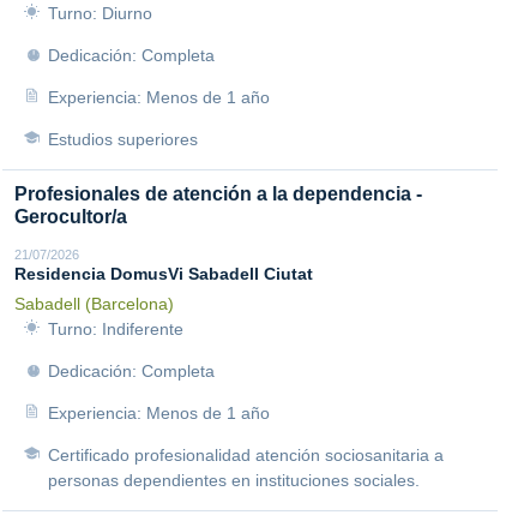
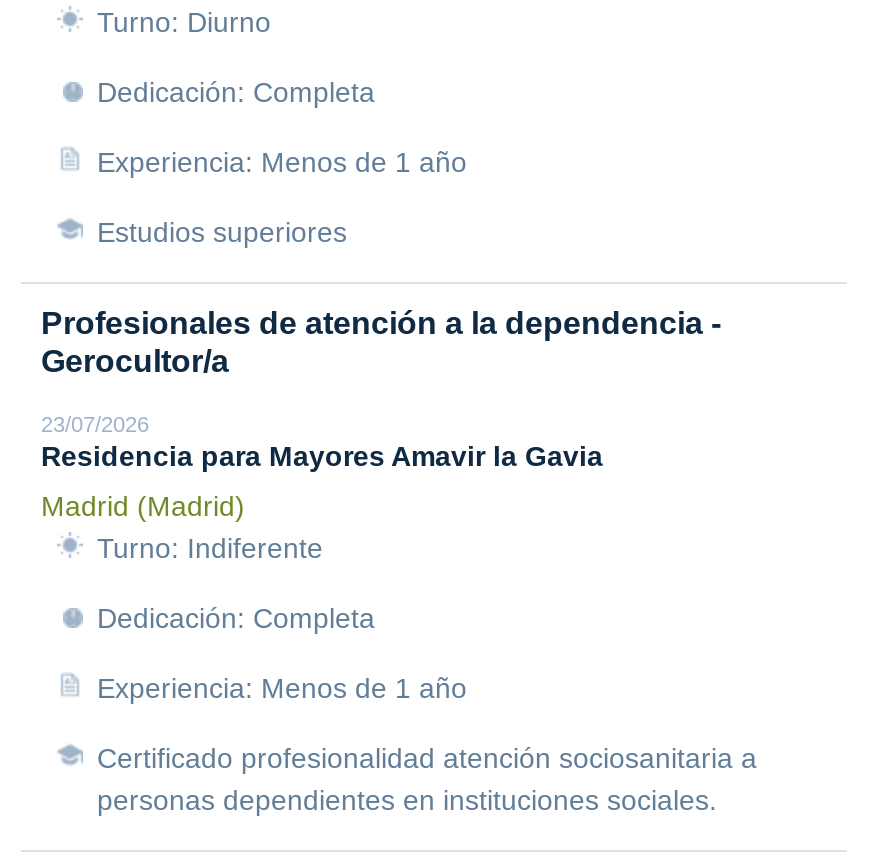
- 21/07/2026
- Residencia DomusVi Sabadell Ciutat
+ 23/07/2026
+ Residencia para Mayores Amavir la Gavia

- Sabadell (Barcelona)
+ Madrid (Madrid)
